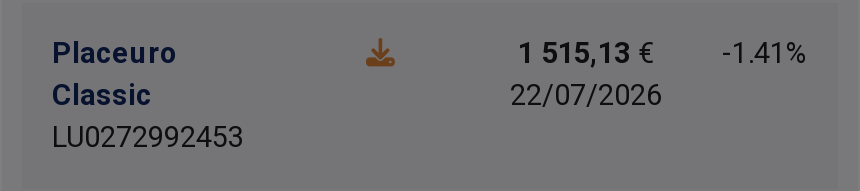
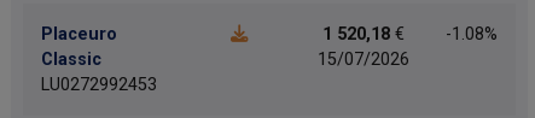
- 1 515,13 €
+ 1 520,18 €

- -1.41%
+ -1.08%

- 22/07/2026
+ 15/07/2026
